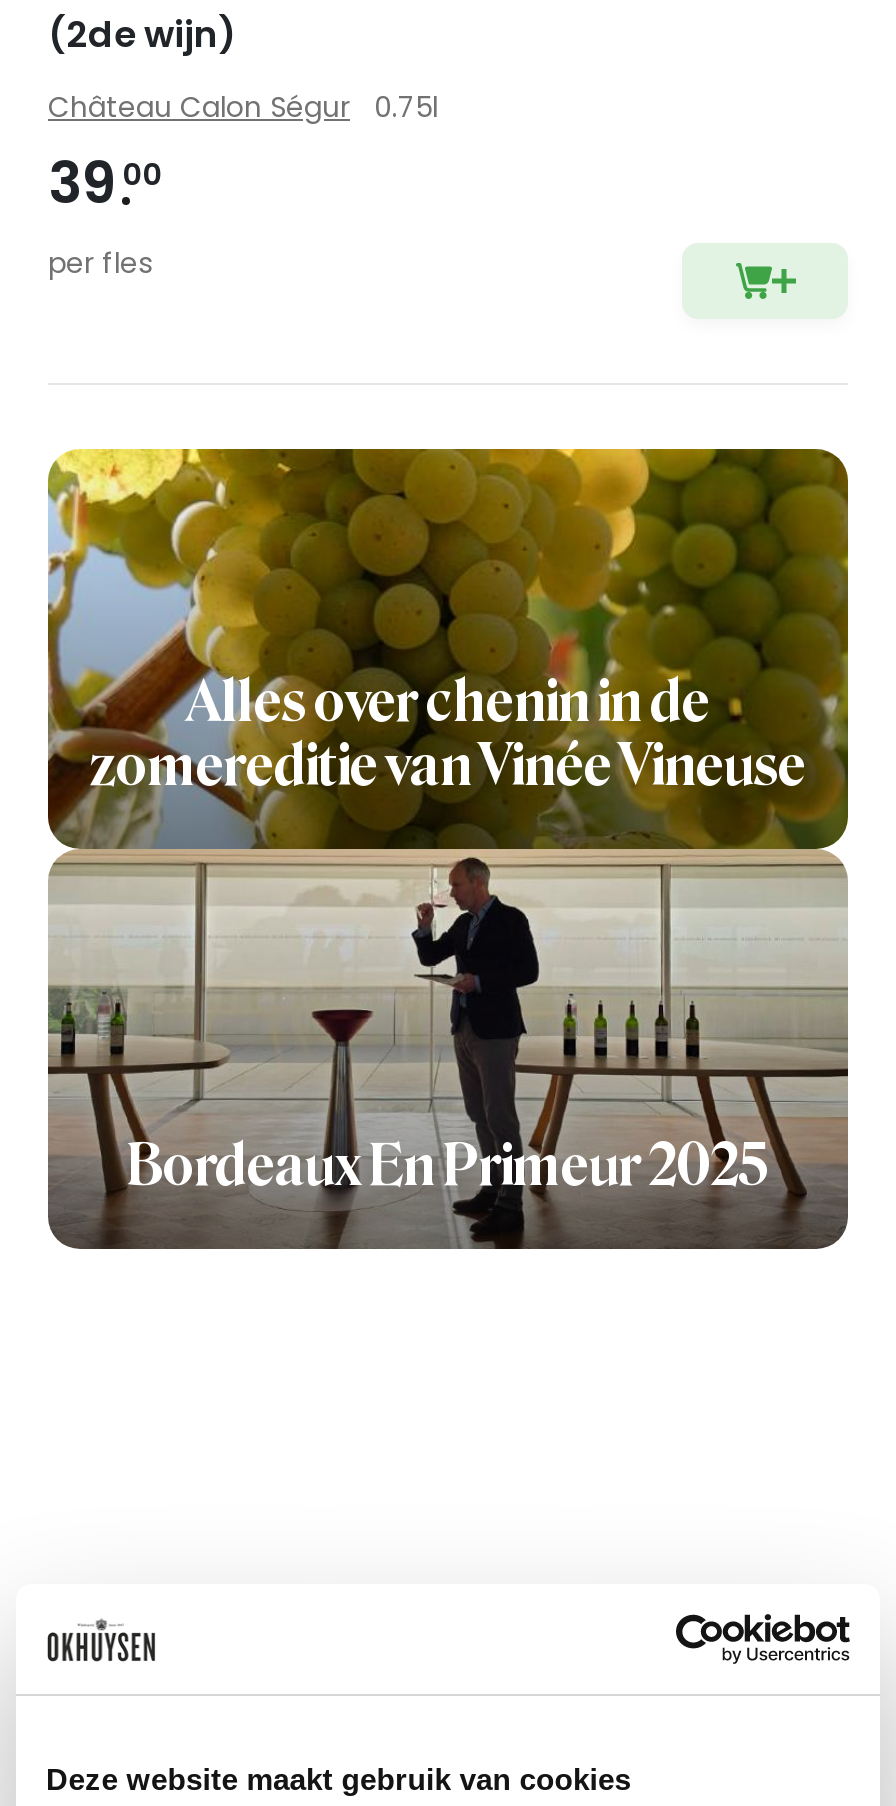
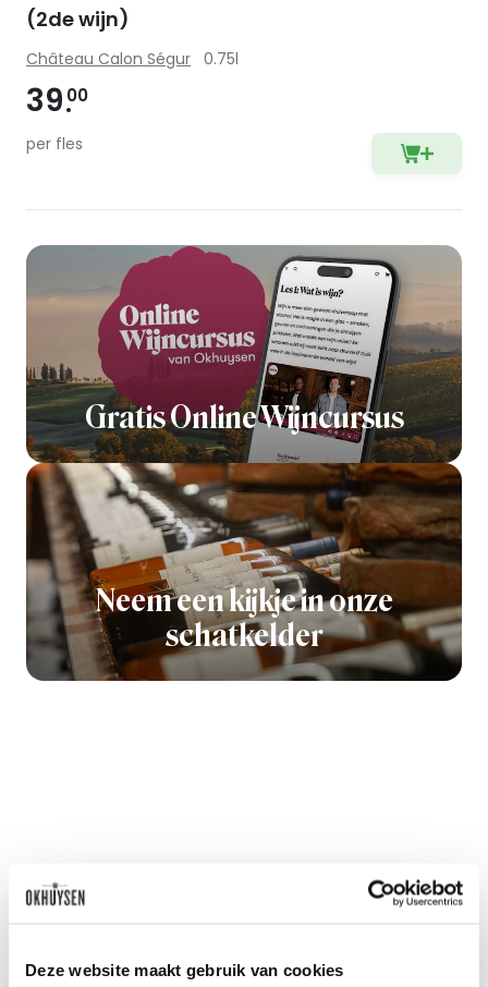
- [image]
- Alles over chenin in de
- zomereditie van Vinée Vineuse
+ [image]
+ Gratis Online Wijncursus

- Bordeaux En Primeur 2025
+ Neem een kijkje in onze
+ schatkelder
